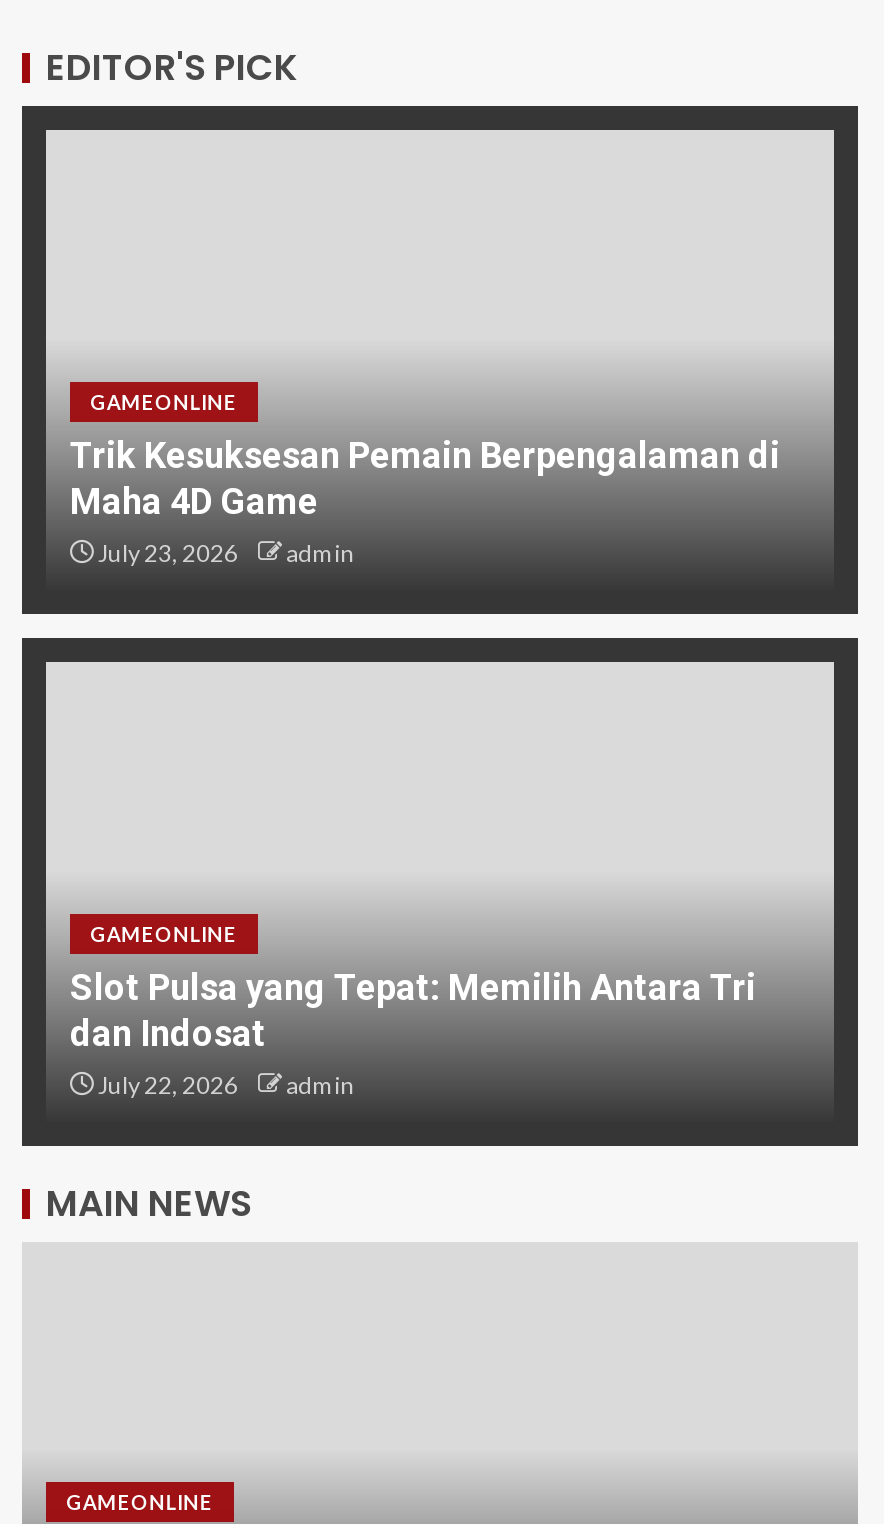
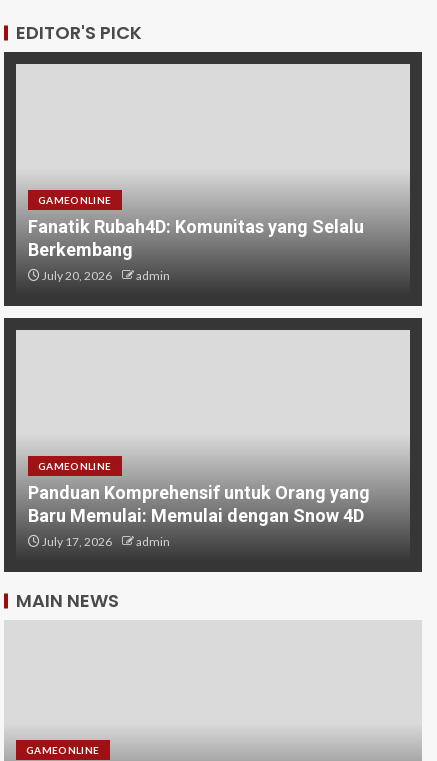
- Trik Kesuksesan Pemain Berpengalaman di
- Maha 4D Game
- July 23, 2026
+ Fanatik Rubah4D: Komunitas yang Selalu
+ Berkembang
+ July 20, 2026

- Slot Pulsa yang Tepat: Memilih Antara Tri
- dan Indosat
- July 22, 2026
+ Panduan Komprehensif untuk Orang yang
+ Baru Memulai: Memulai dengan Snow 4D
+ July 17, 2026
